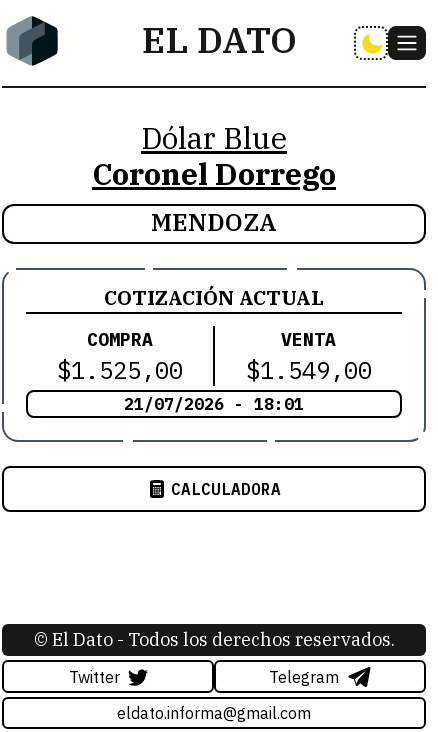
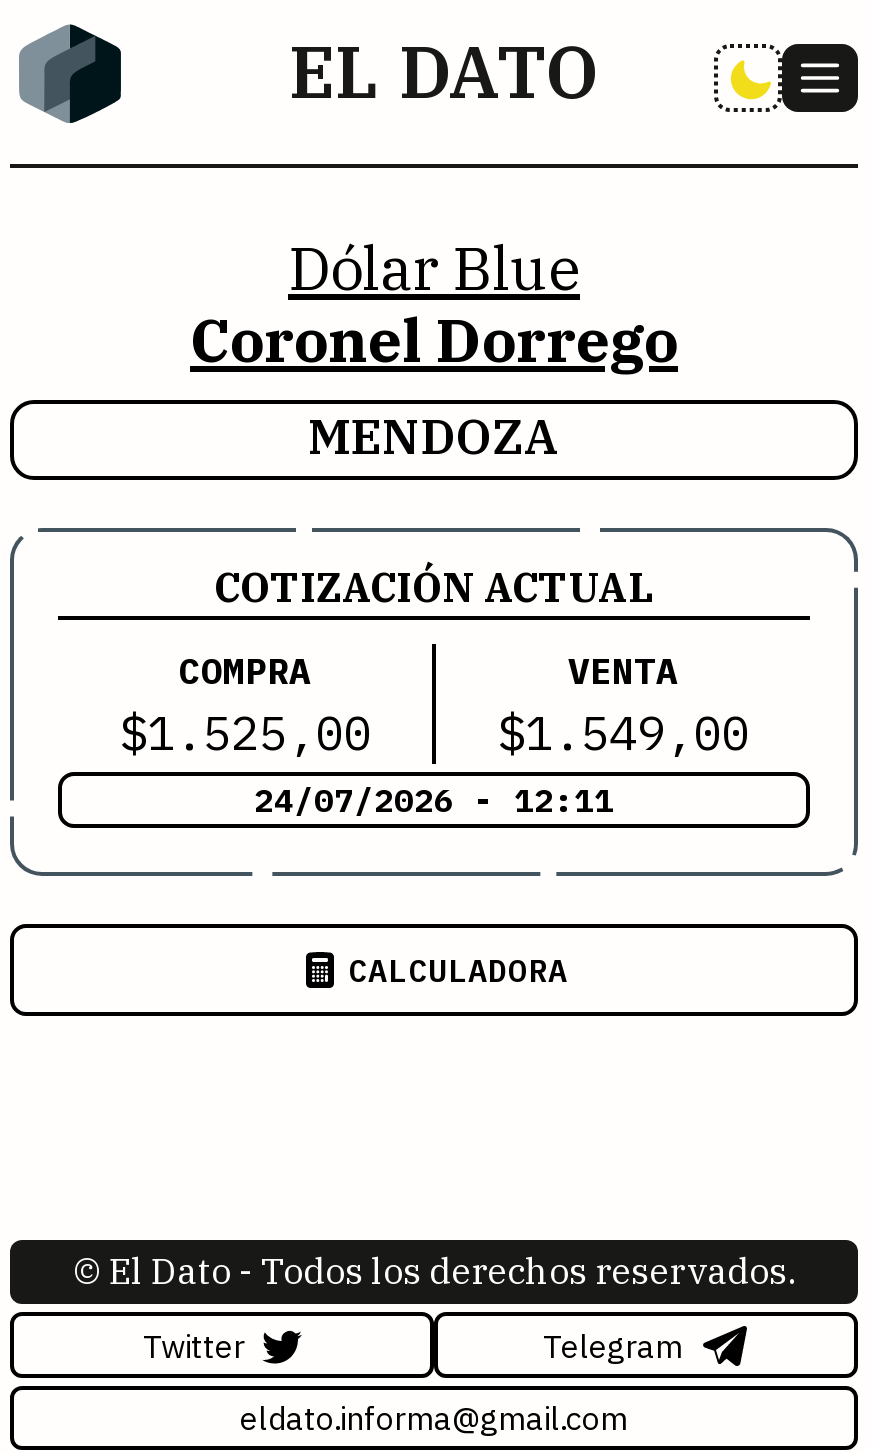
- 21/07/2026 - 18:01
+ 24/07/2026 - 12:11
